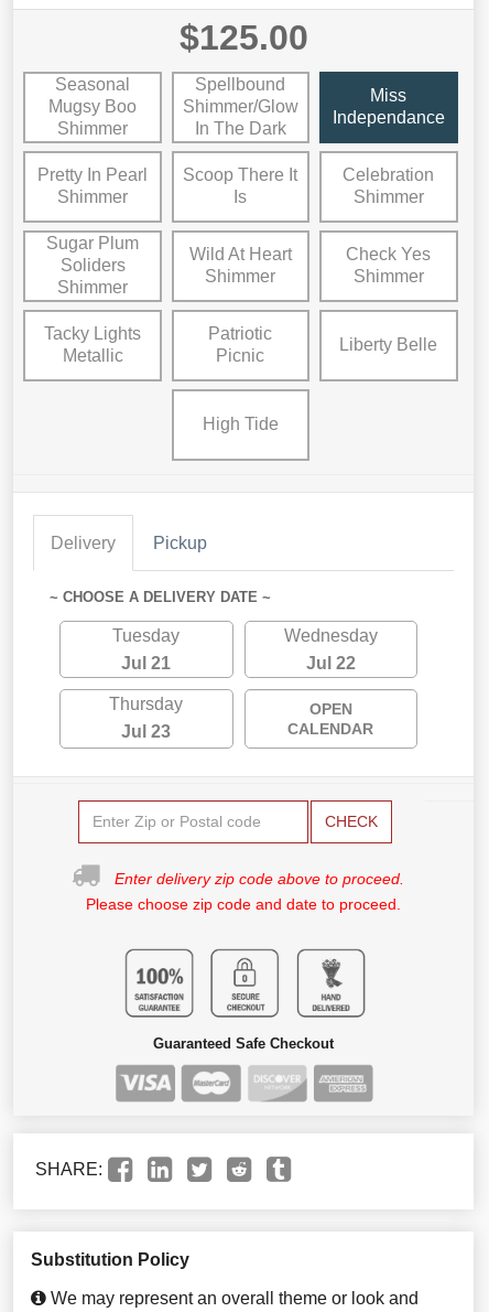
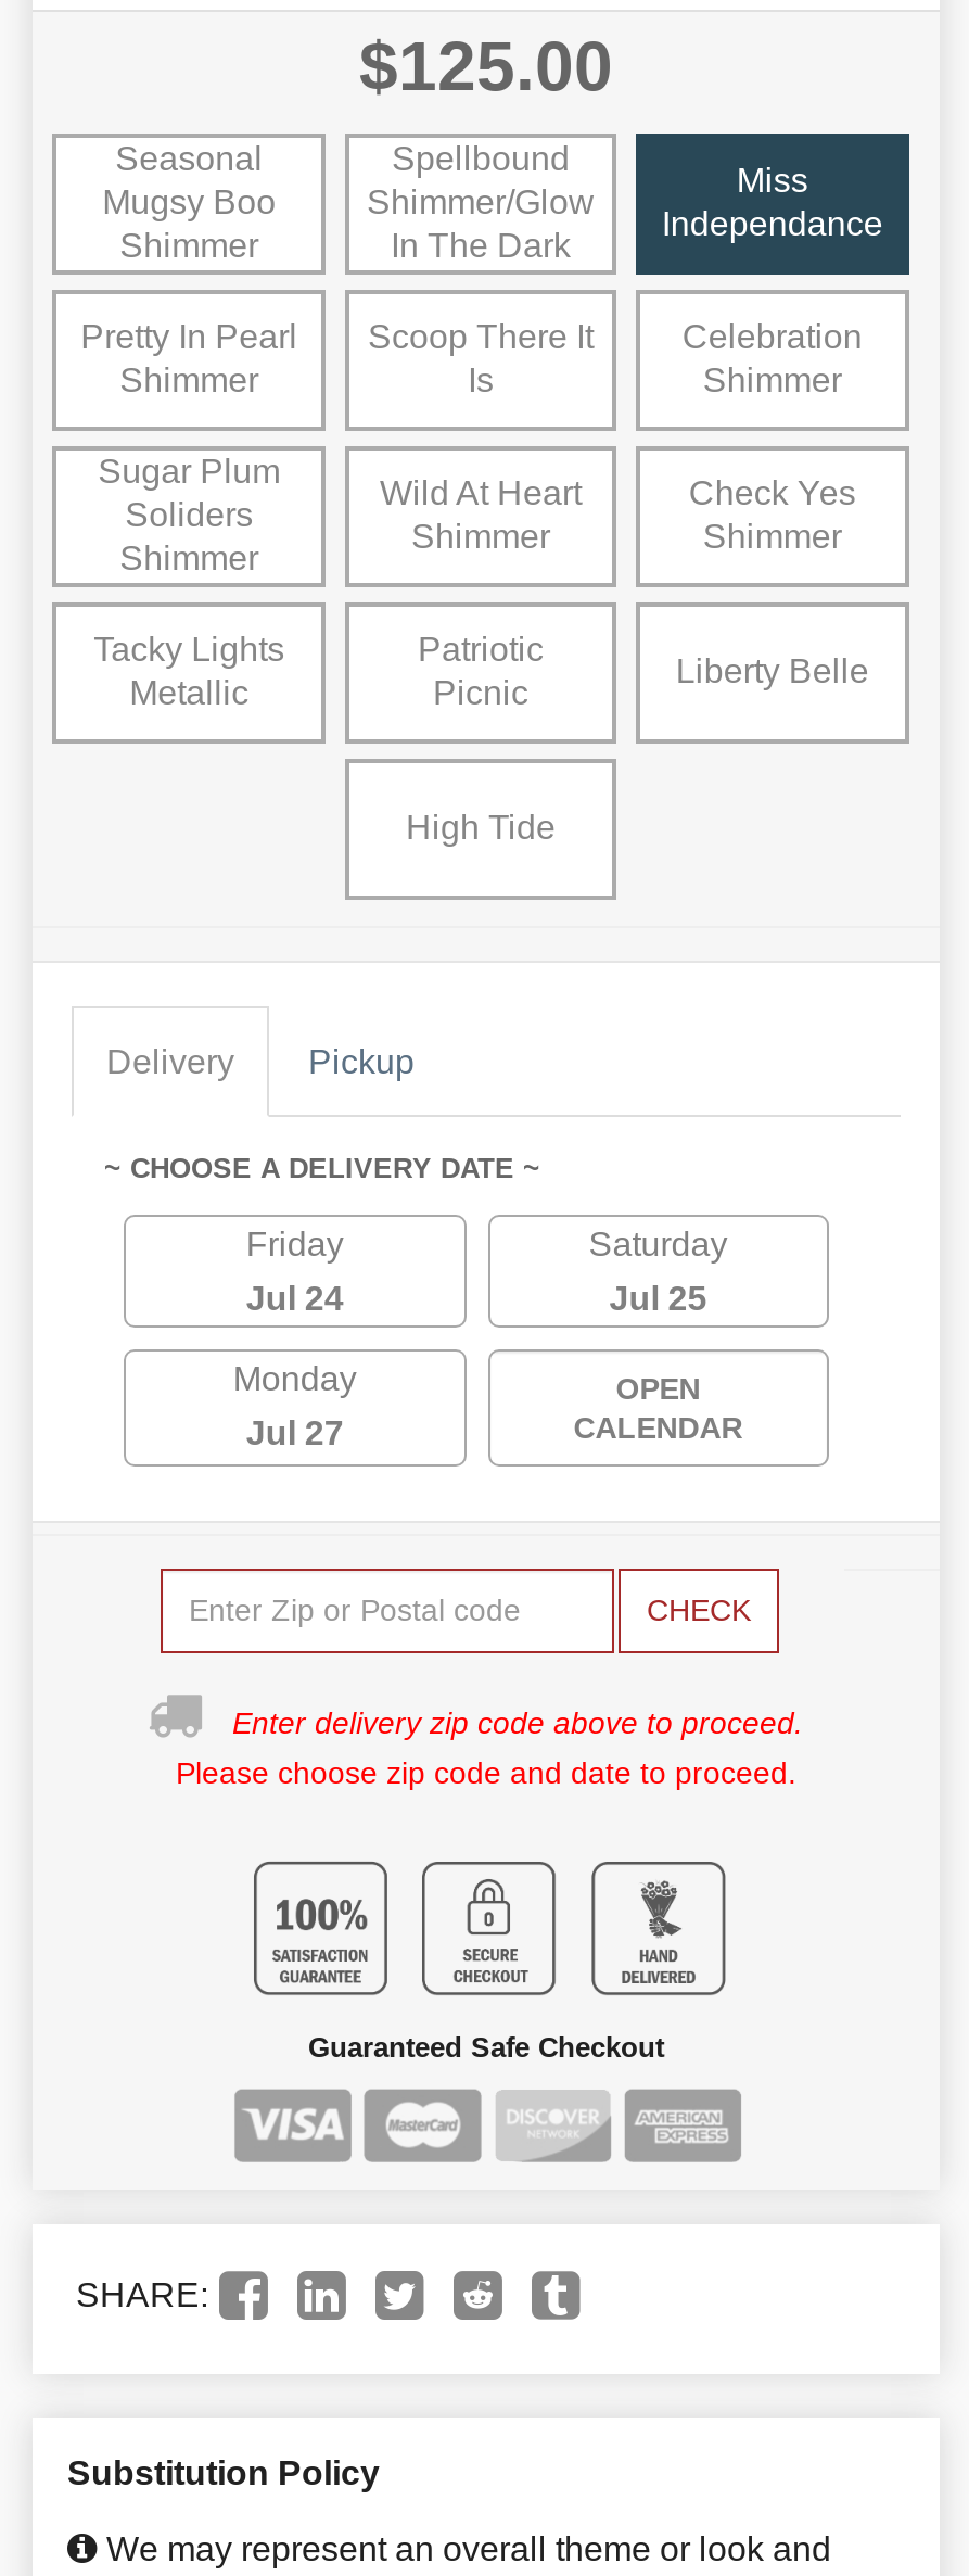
- Tuesday
+ Friday

- Wednesday
+ Saturday

- Jul 21
+ Jul 24

- Jul 22
+ Jul 25

- Thursday
+ Monday

- Jul 23
+ Jul 27
